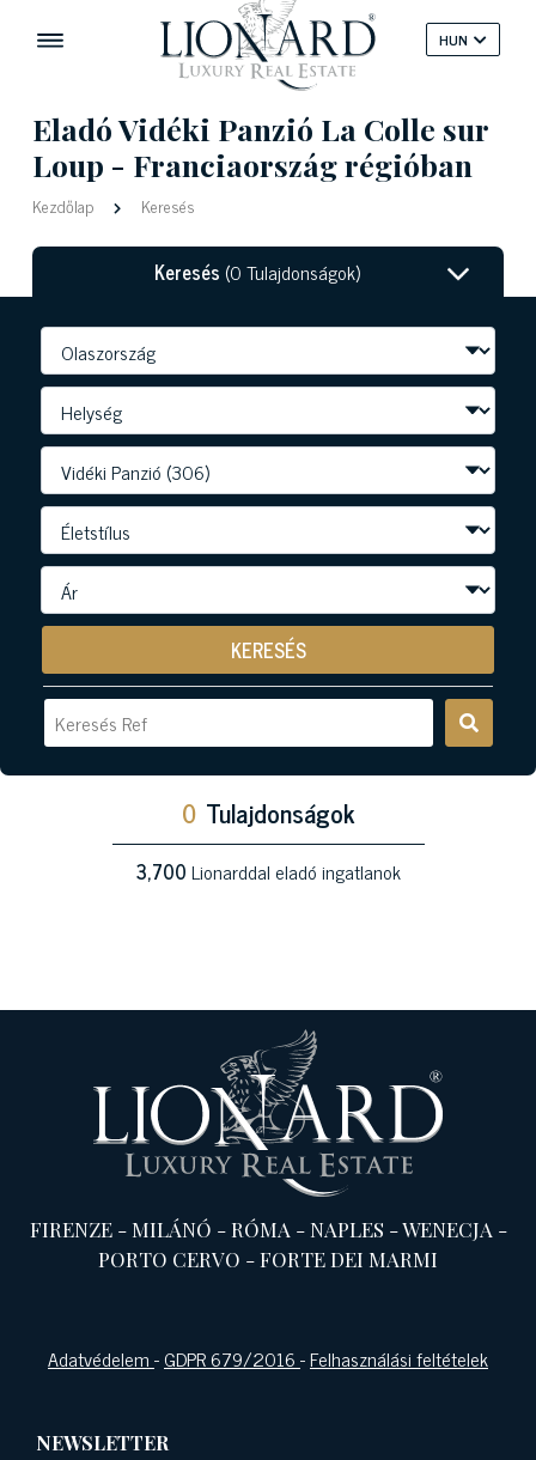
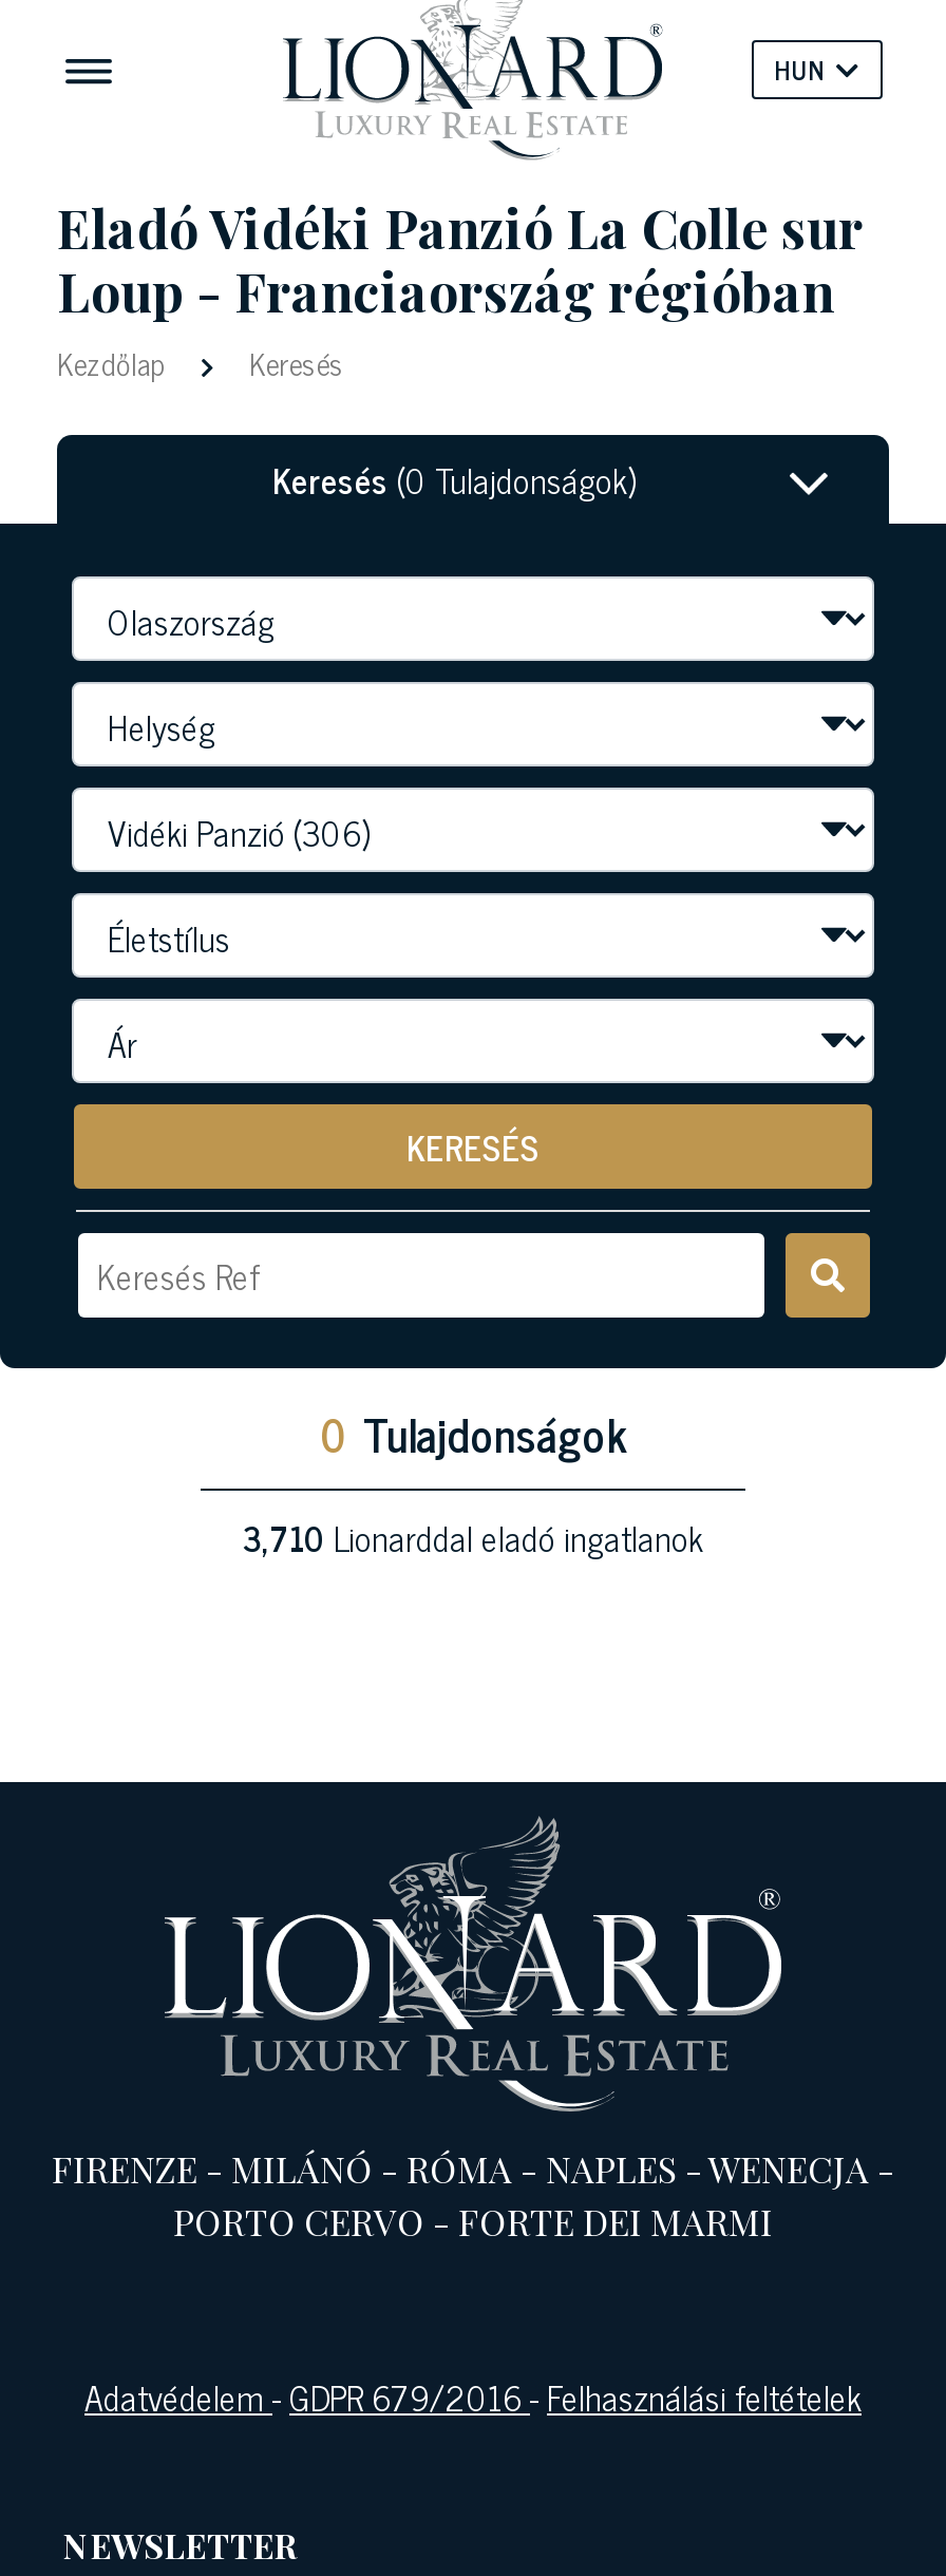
- 3,700 Lionarddal eladó ingatlanok
+ 3,710 Lionarddal eladó ingatlanok
